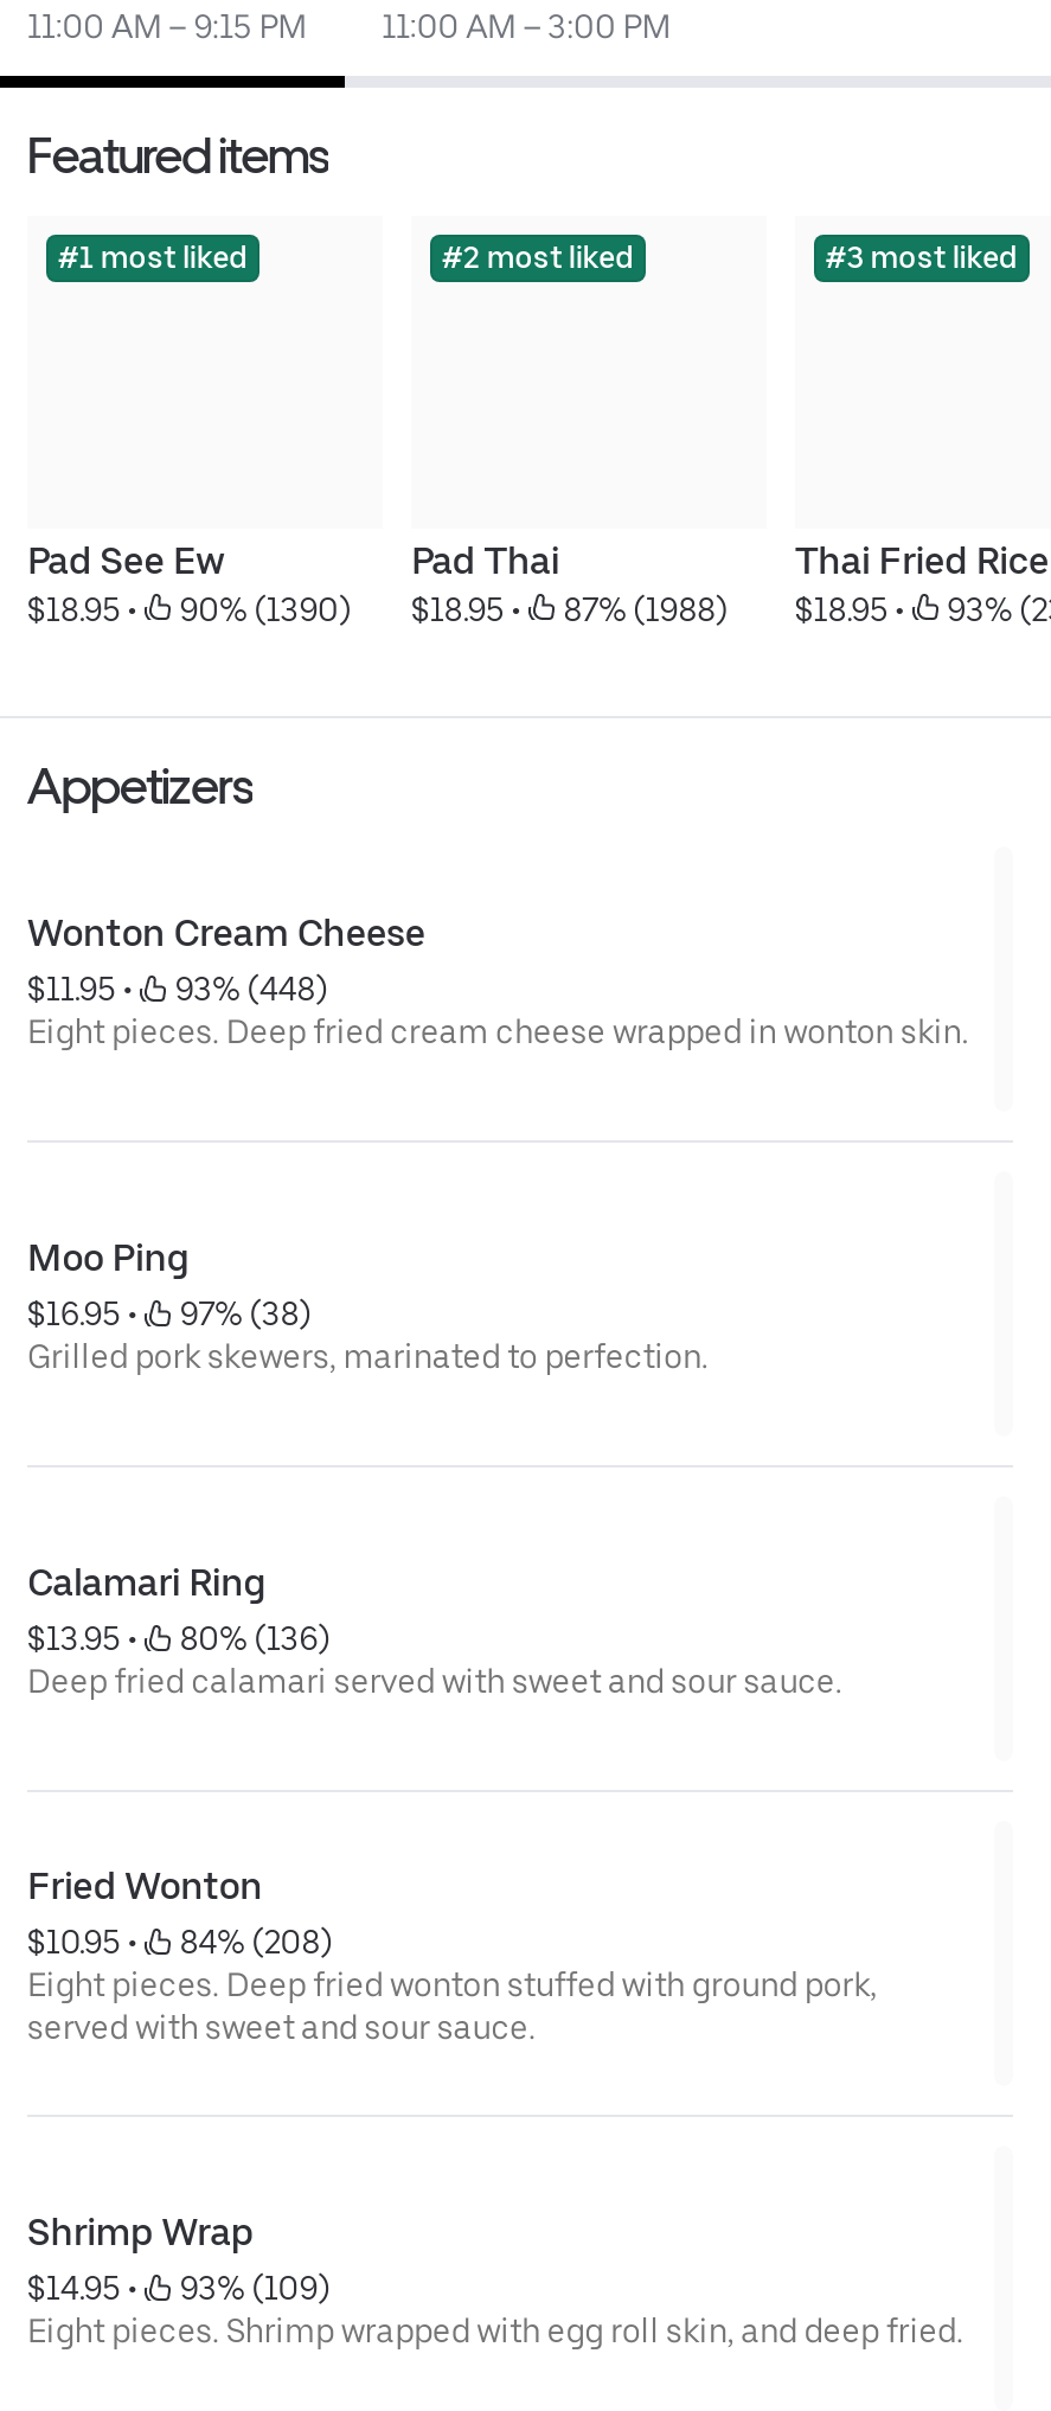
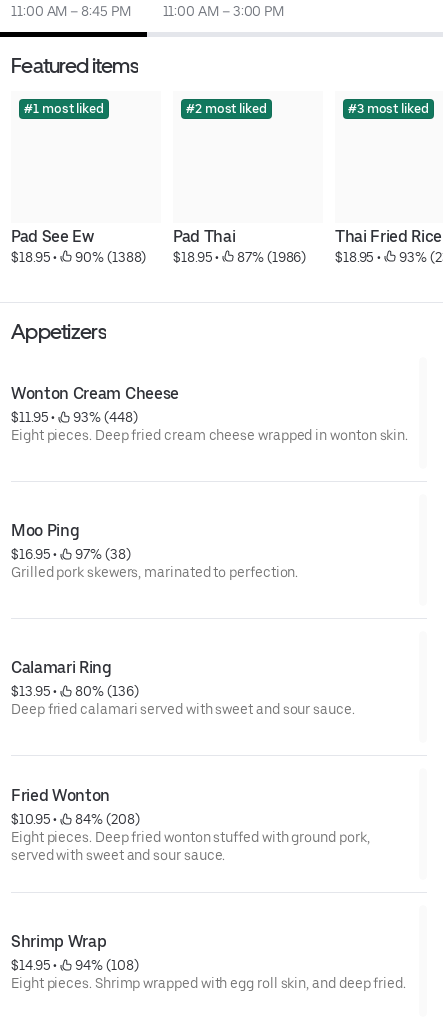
- 11:00 AM – 9:15 PM
+ 11:00 AM – 8:45 PM

- 90% (1390)
+ 90% (1388)

- 87% (1988)
+ 87% (1986)

- $14.95 • 93% (109)
+ $14.95 • 94% (108)
